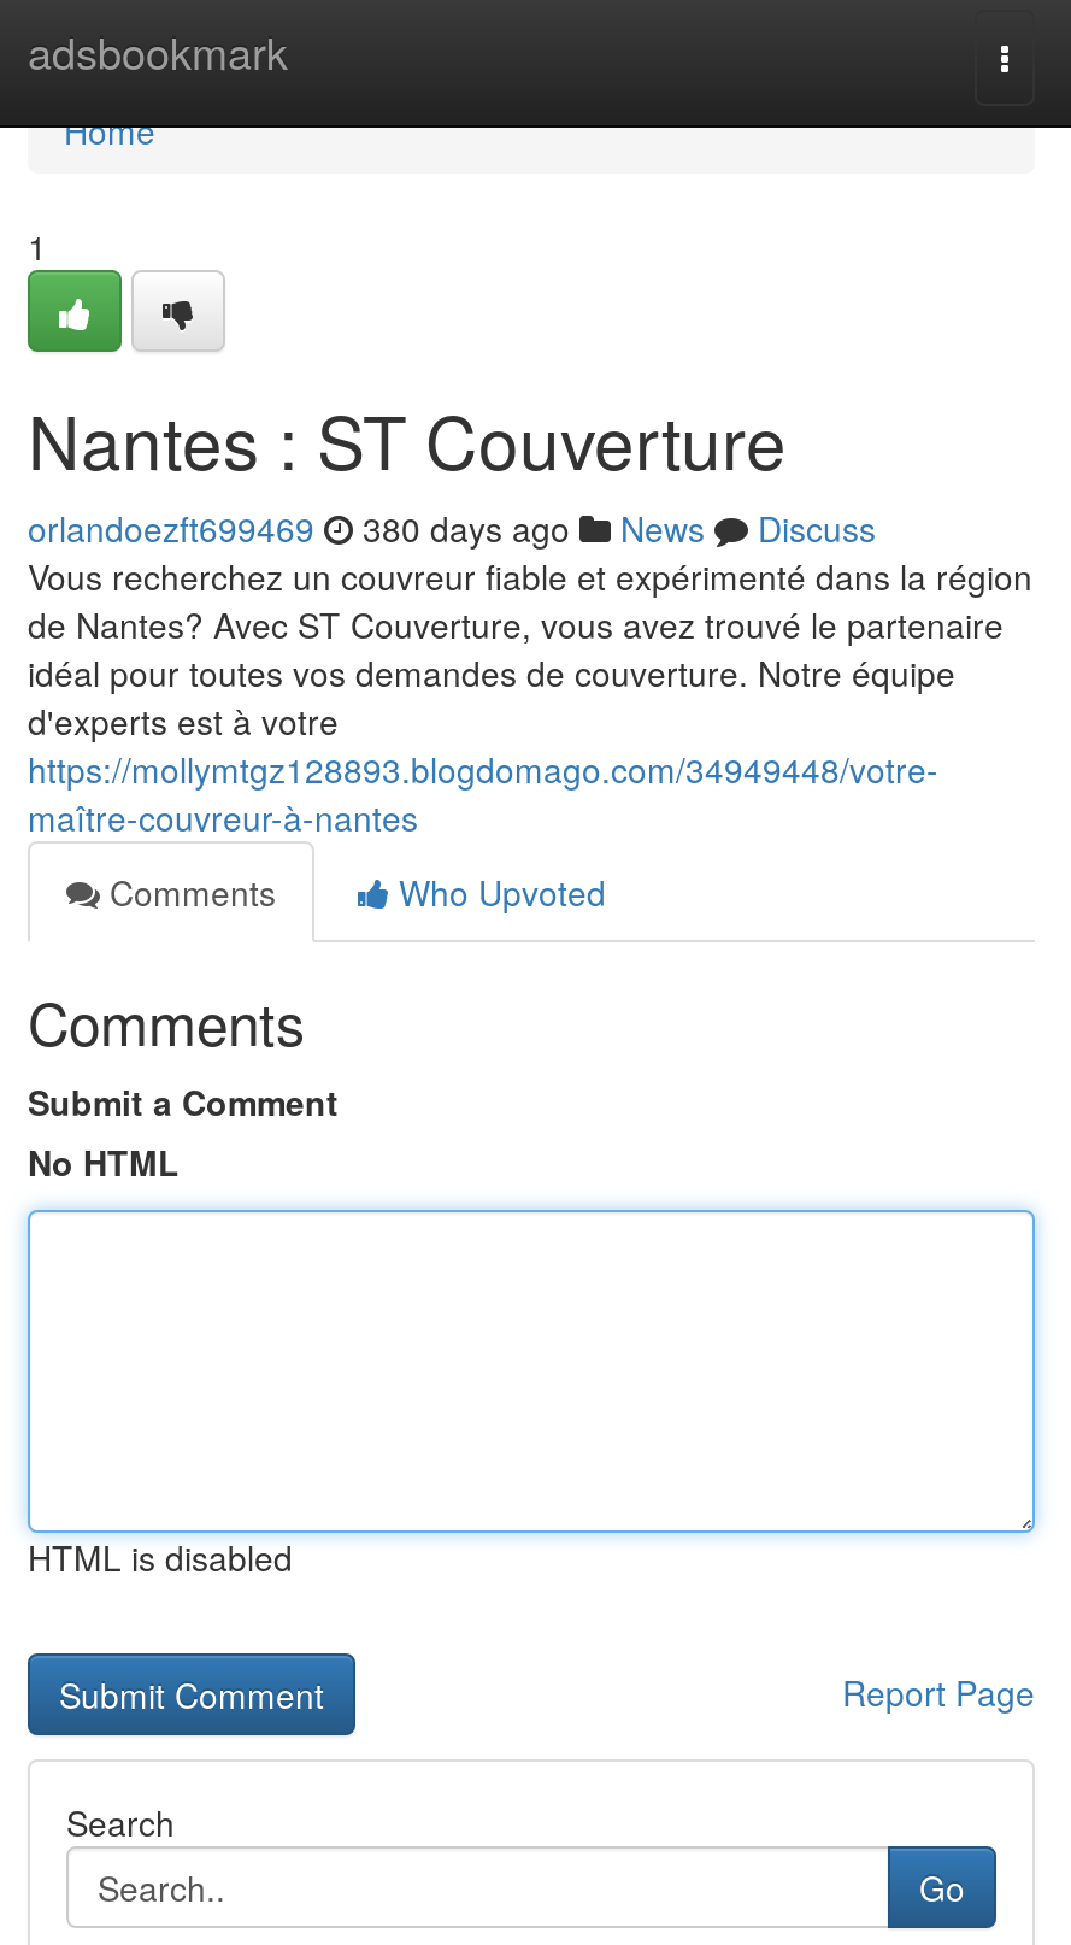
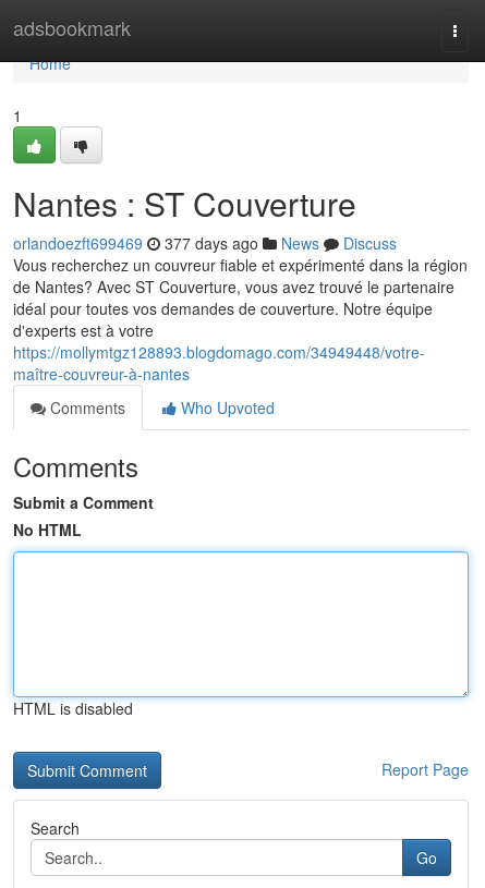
- orlandoezft699469 380 days ago News Discuss
+ orlandoezft699469 377 days ago News Discuss
